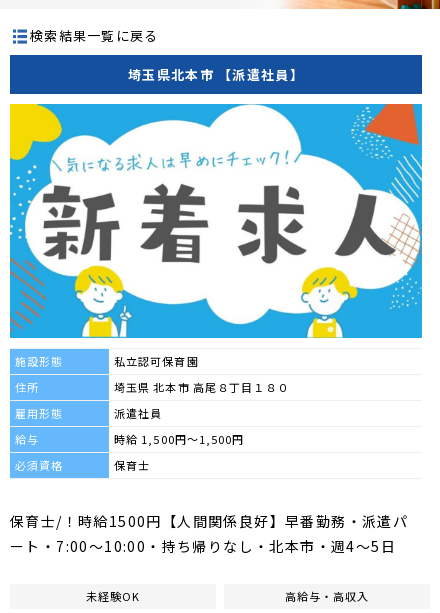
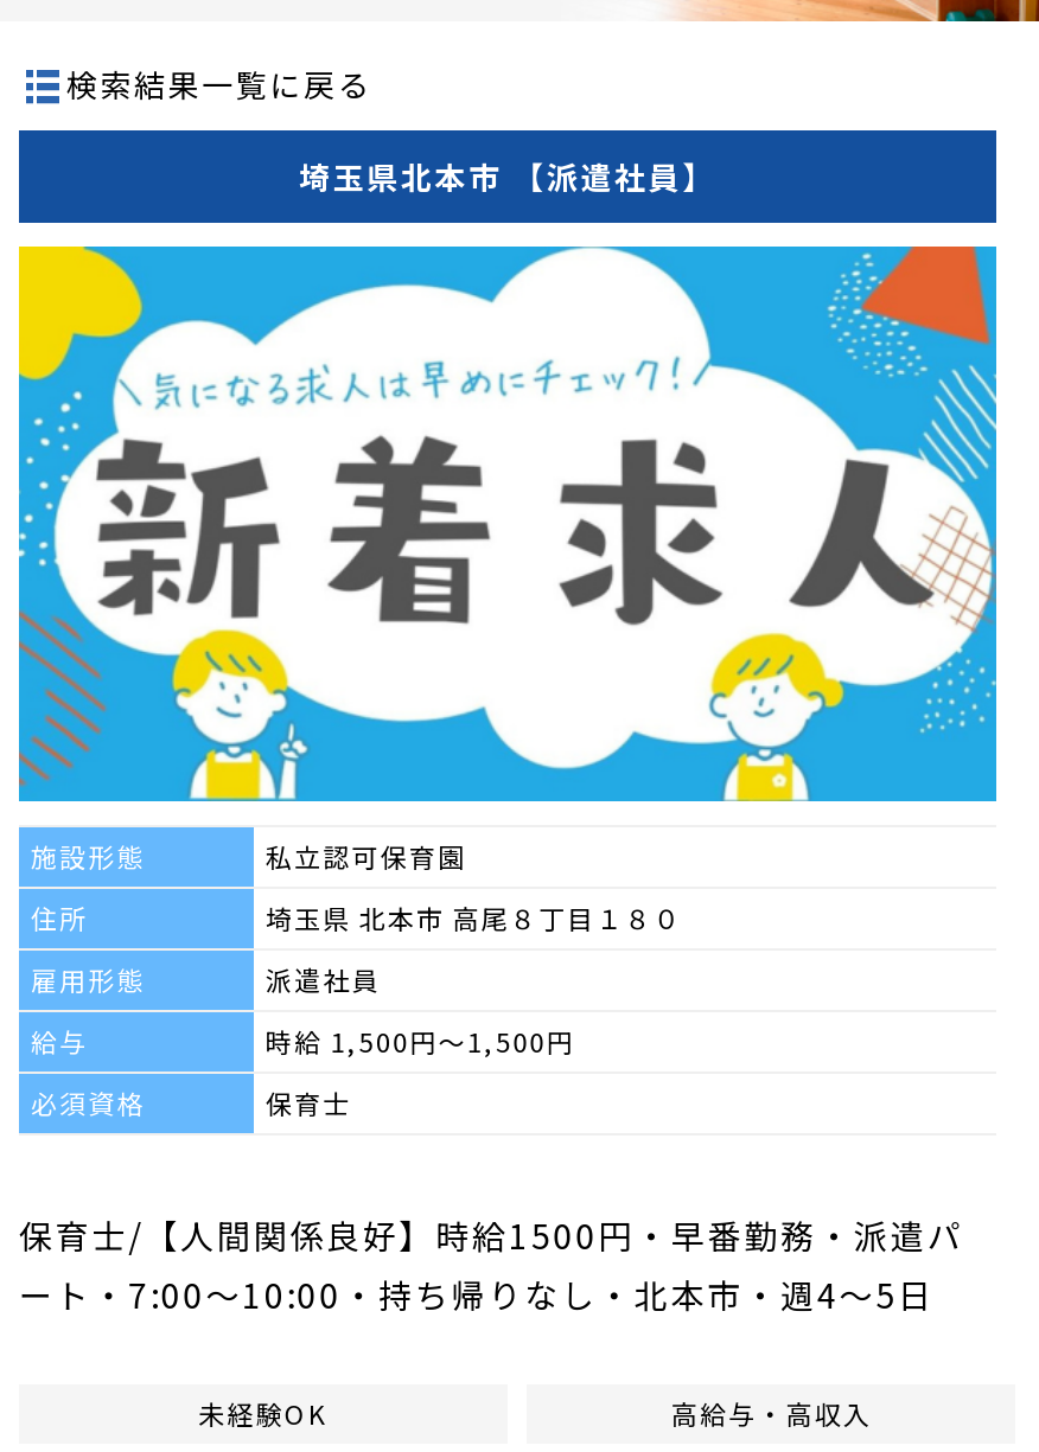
- 保育士/！時給1500円【人間関係良好】早番勤務・派遣パ
+ 保育士/【人間関係良好】時給1500円・早番勤務・派遣パ
